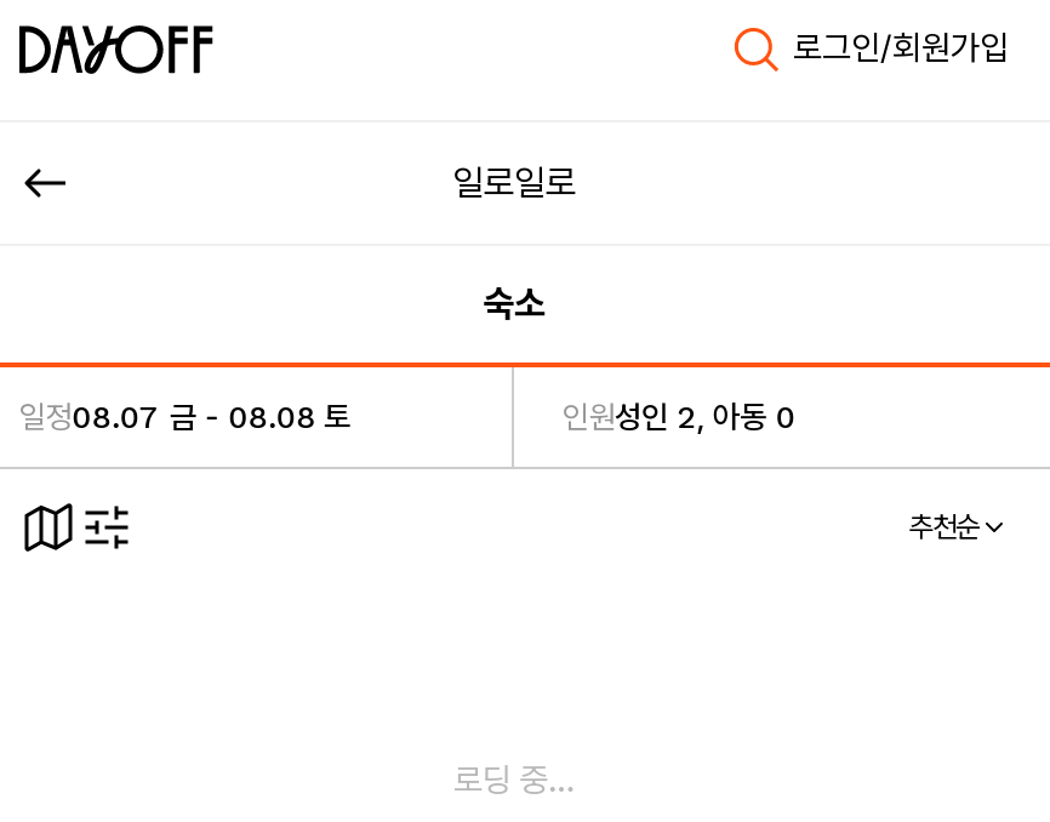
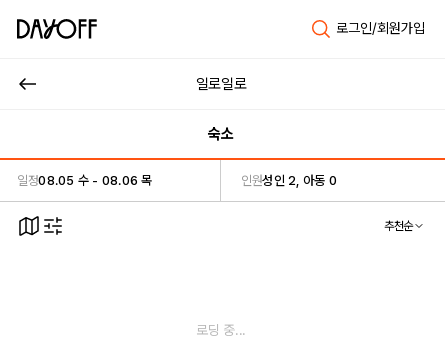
- 일정08.07 금 - 08.08 토
+ 일정08.05 수 - 08.06 목
